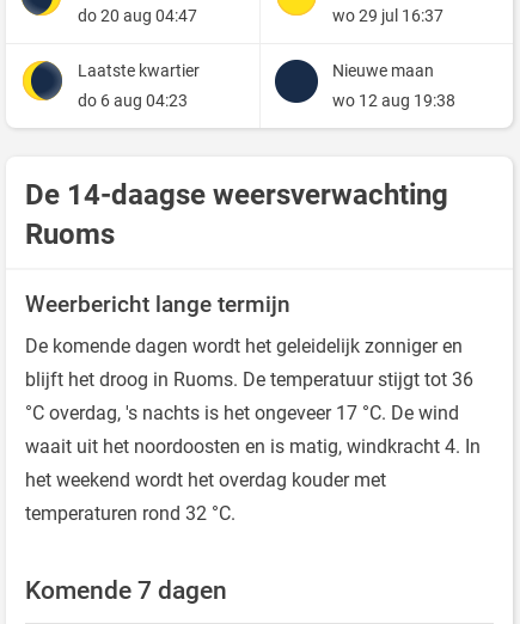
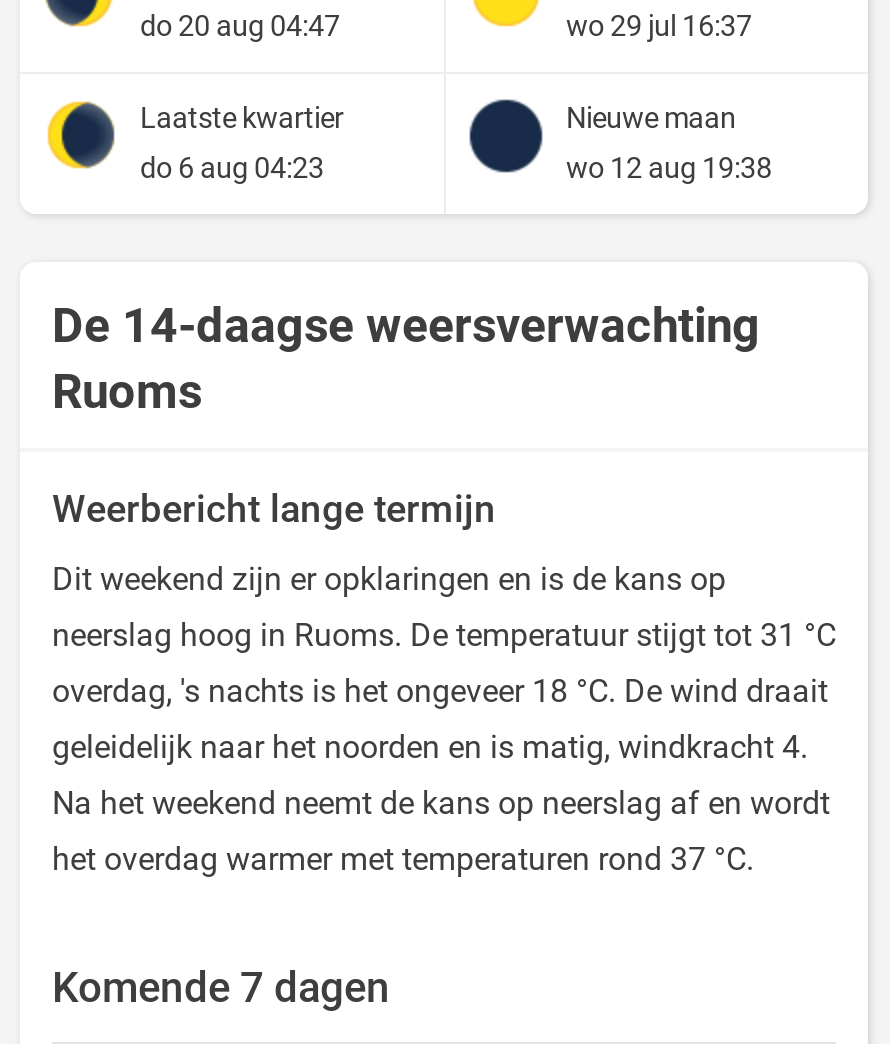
- De komende dagen wordt het geleidelijk zonniger en
+ Dit weekend zijn er opklaringen en is de kans op

- blijft het droog in Ruoms. De temperatuur stijgt tot 36
+ neerslag hoog in Ruoms. De temperatuur stijgt tot 31 °C

- °C overdag, 's nachts is het ongeveer 17 °C. De wind
+ overdag, 's nachts is het ongeveer 18 °C. De wind draait

- waait uit het noordoosten en is matig, windkracht 4. In
+ geleidelijk naar het noorden en is matig, windkracht 4.

- het weekend wordt het overdag kouder met
+ Na het weekend neemt de kans op neerslag af en wordt

- temperaturen rond 32 °C.
+ het overdag warmer met temperaturen rond 37 °C.
